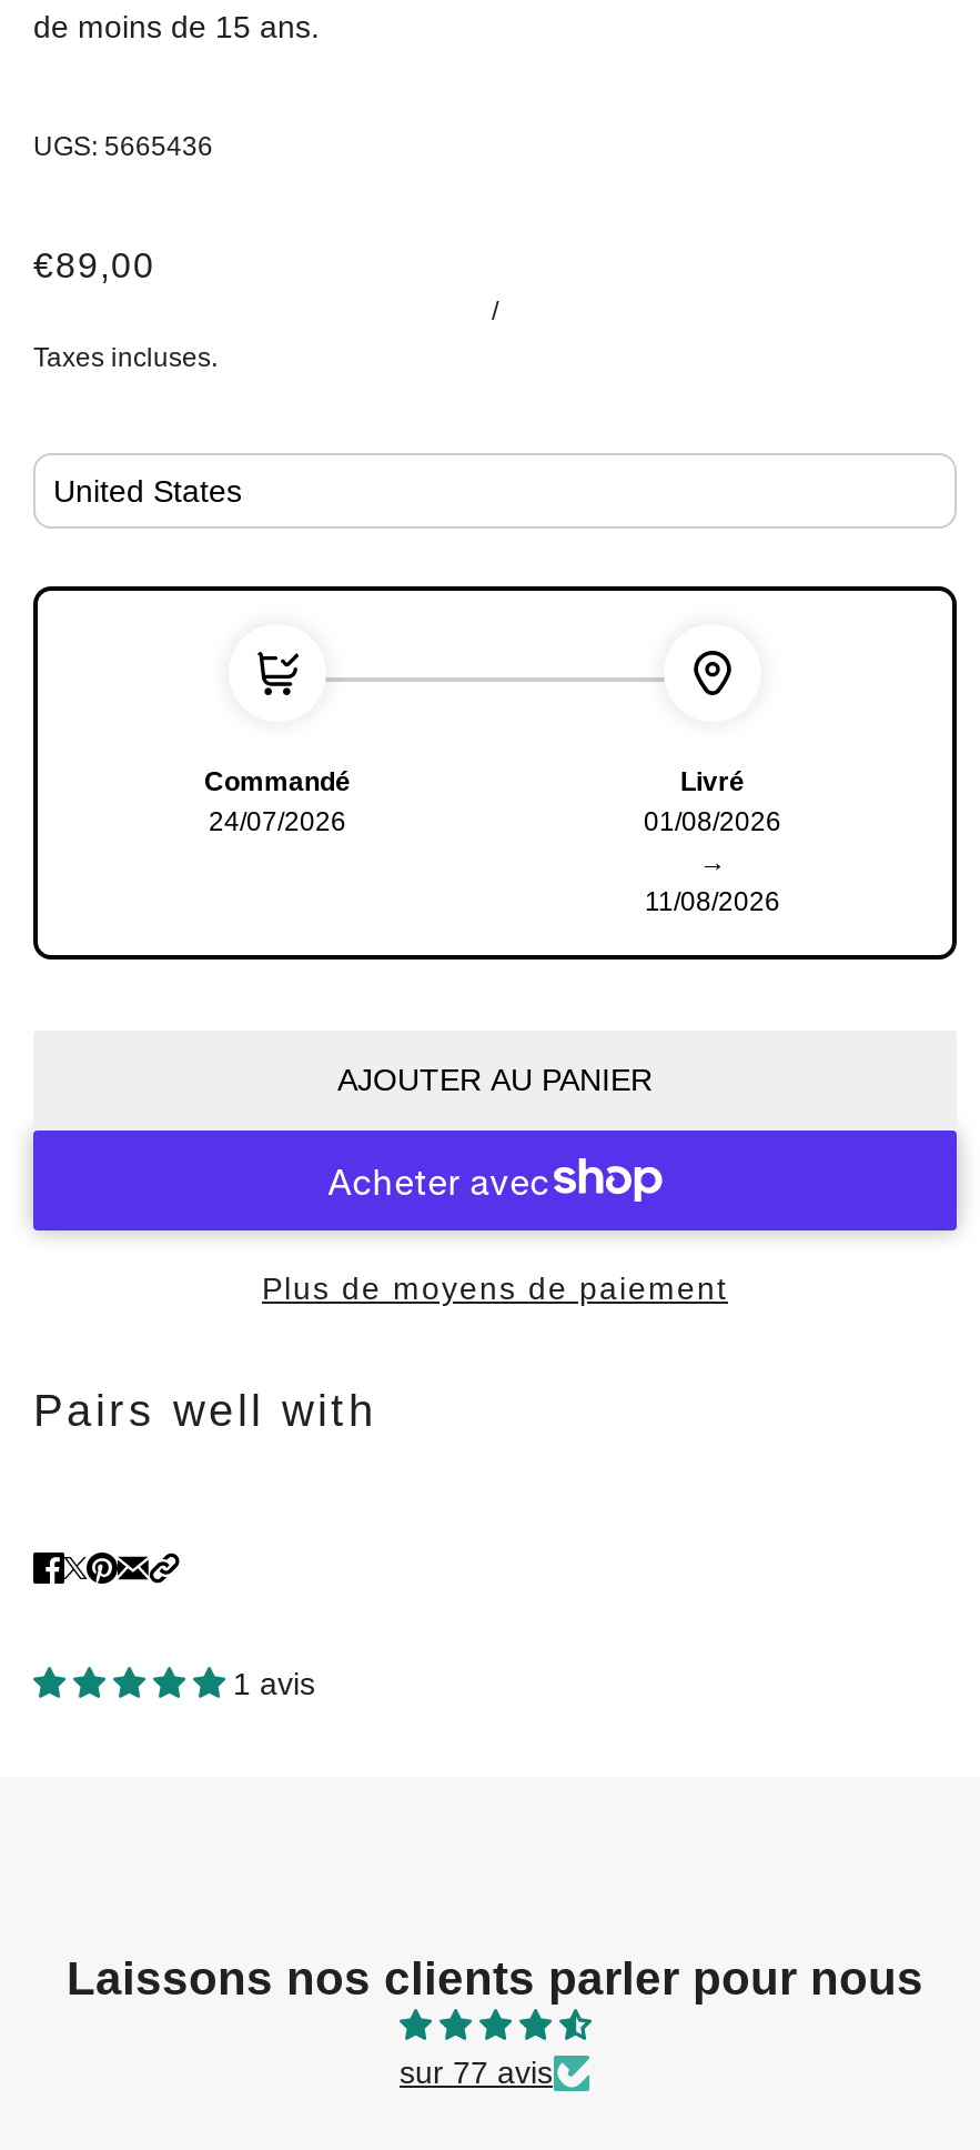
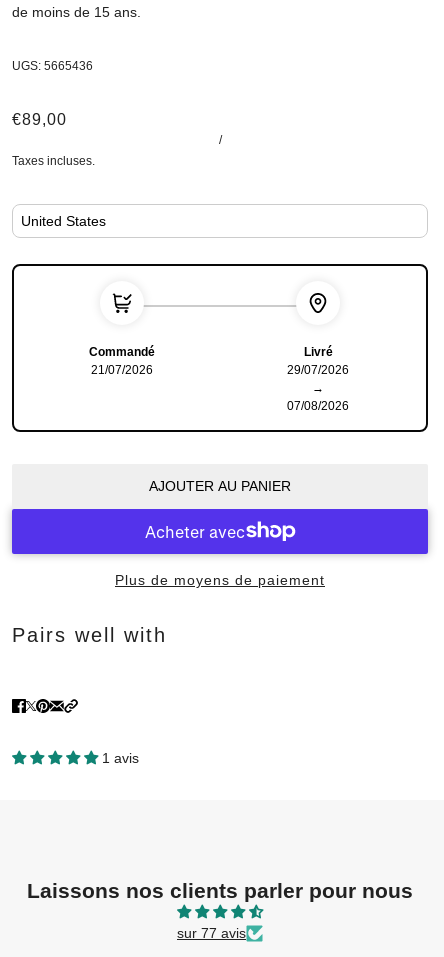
- 24/07/2026
+ 21/07/2026

- 01/08/2026
+ 29/07/2026

- 11/08/2026
+ 07/08/2026
